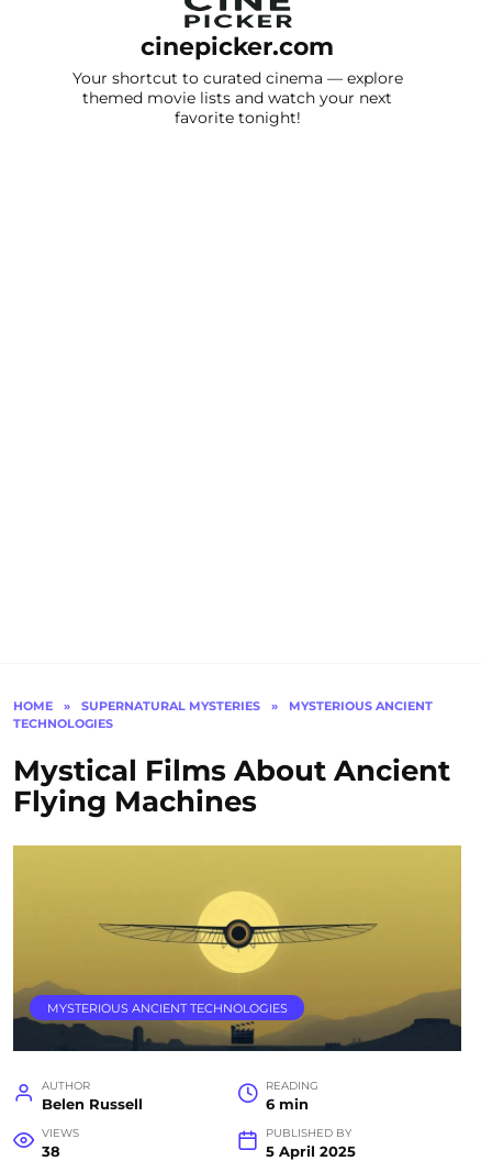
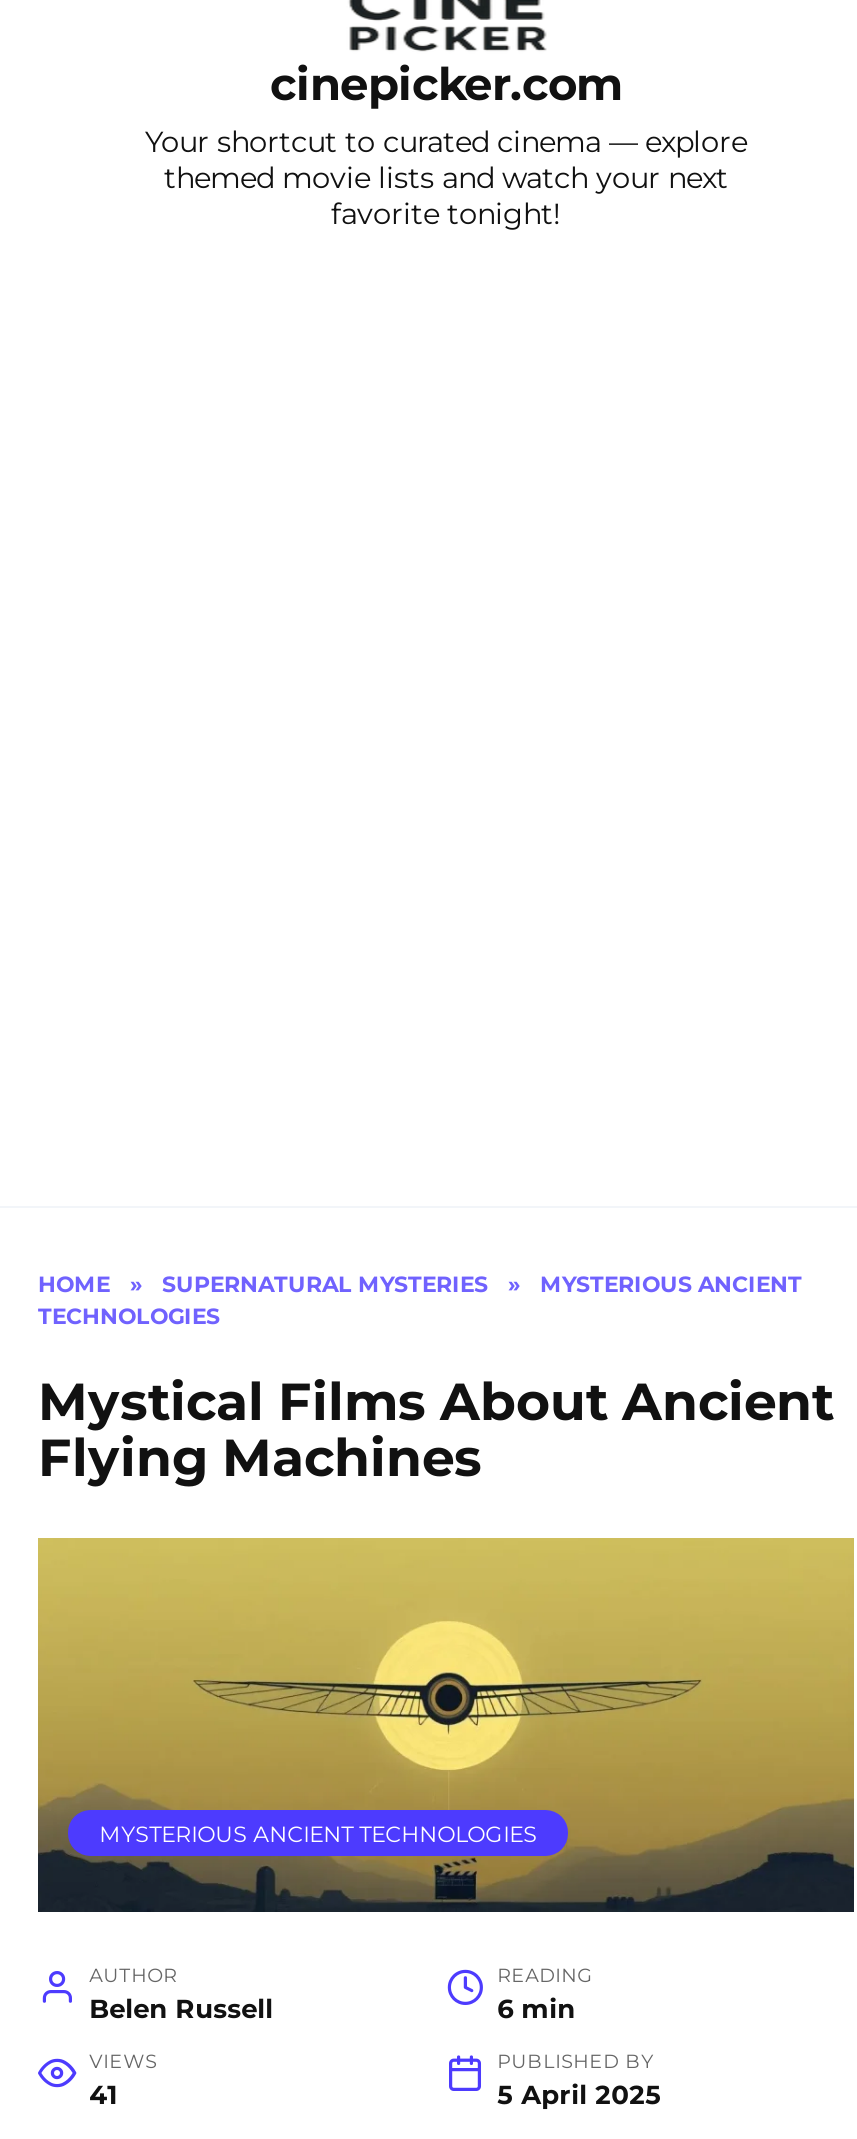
- 38
+ 41
